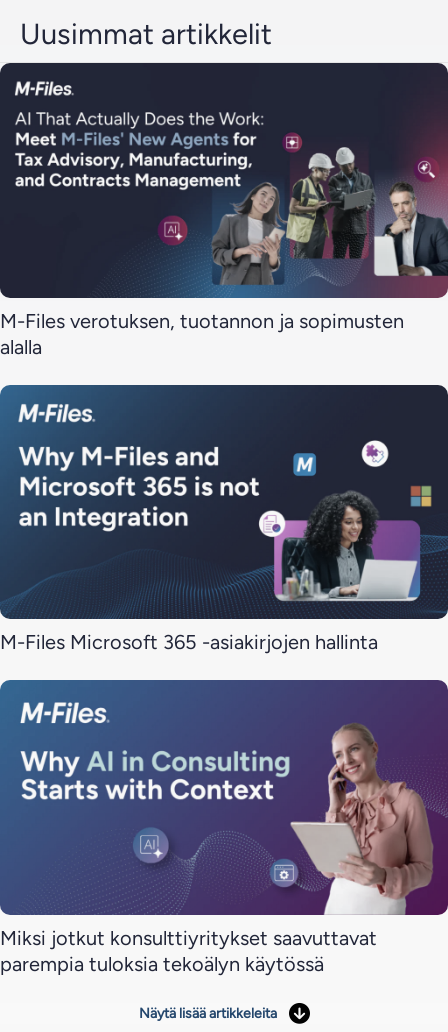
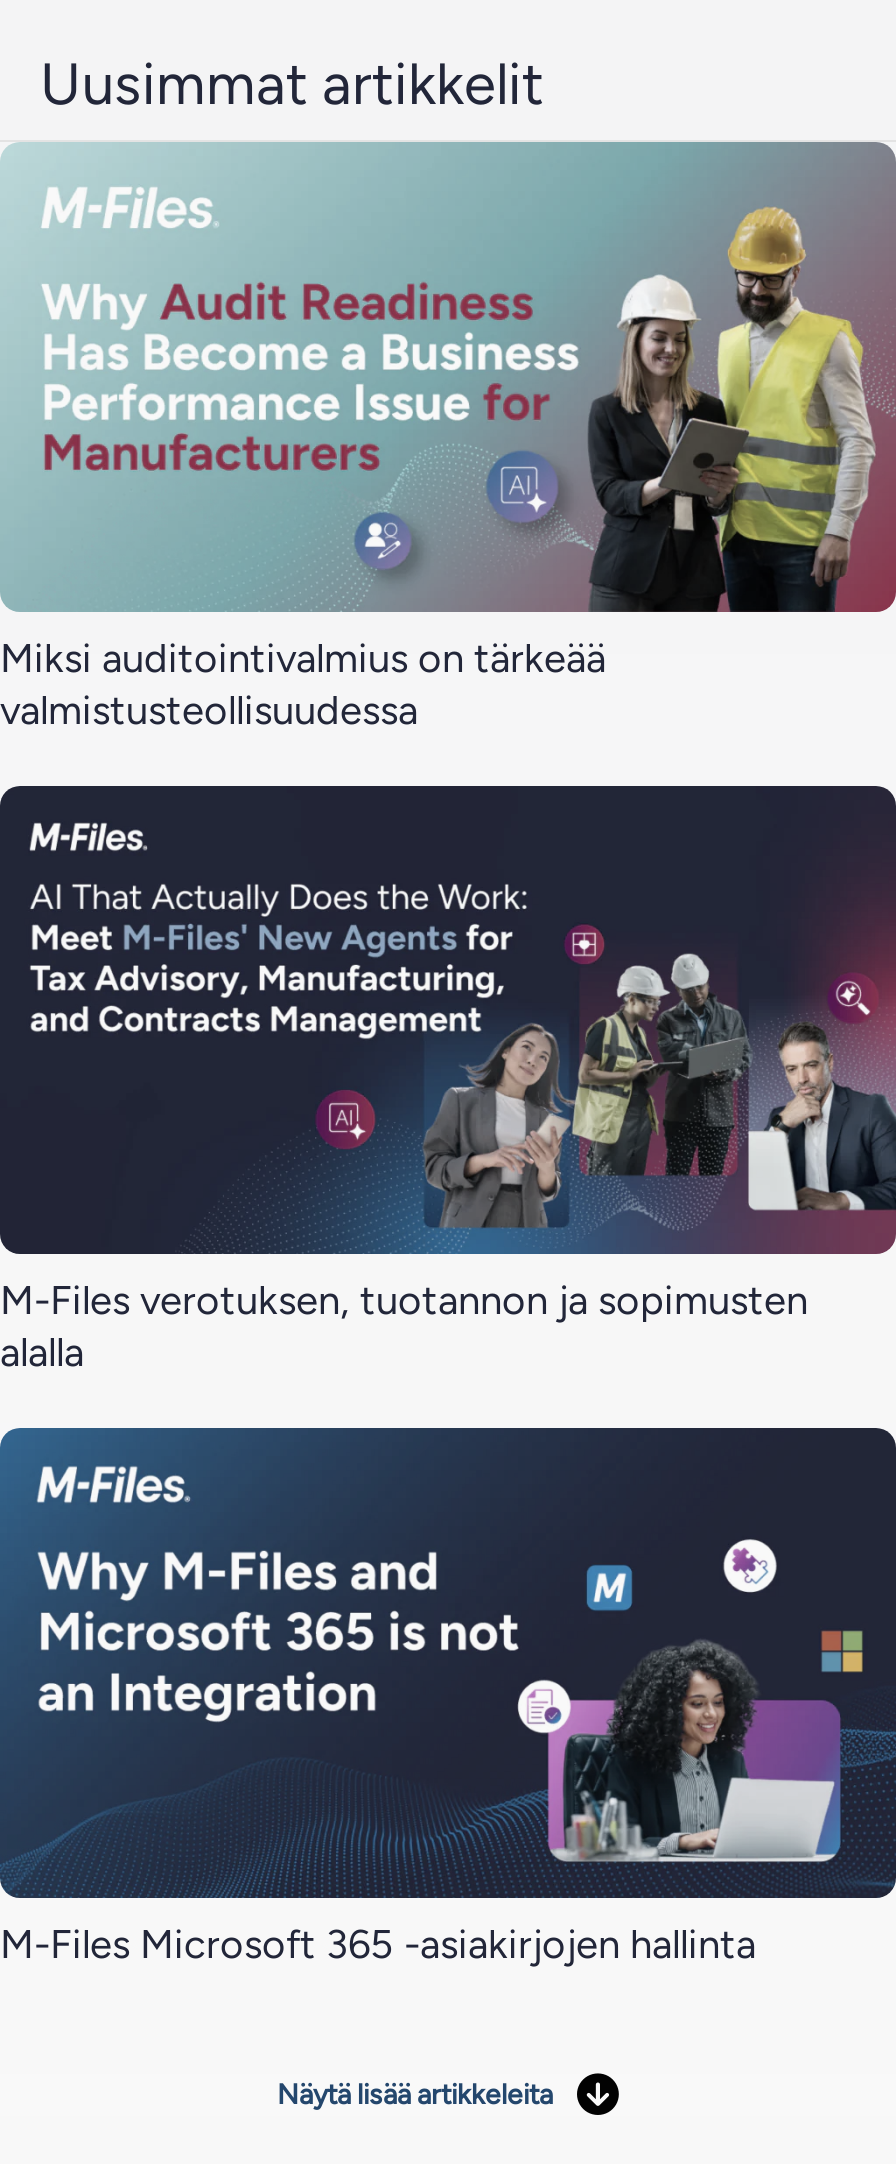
+ [image]
+ Miksi auditointivalmius on tärkeää
+ valmistusteollisuudessa

moved down: [image] | M-Files verotuksen, tuotannon ja sopimusten | alalla | M-Files Microsoft 365 -asiakirjojen hallinta

- [image]
- Miksi jotkut konsulttiyritykset saavuttavat
- parempia tuloksia tekoälyn käytössä
